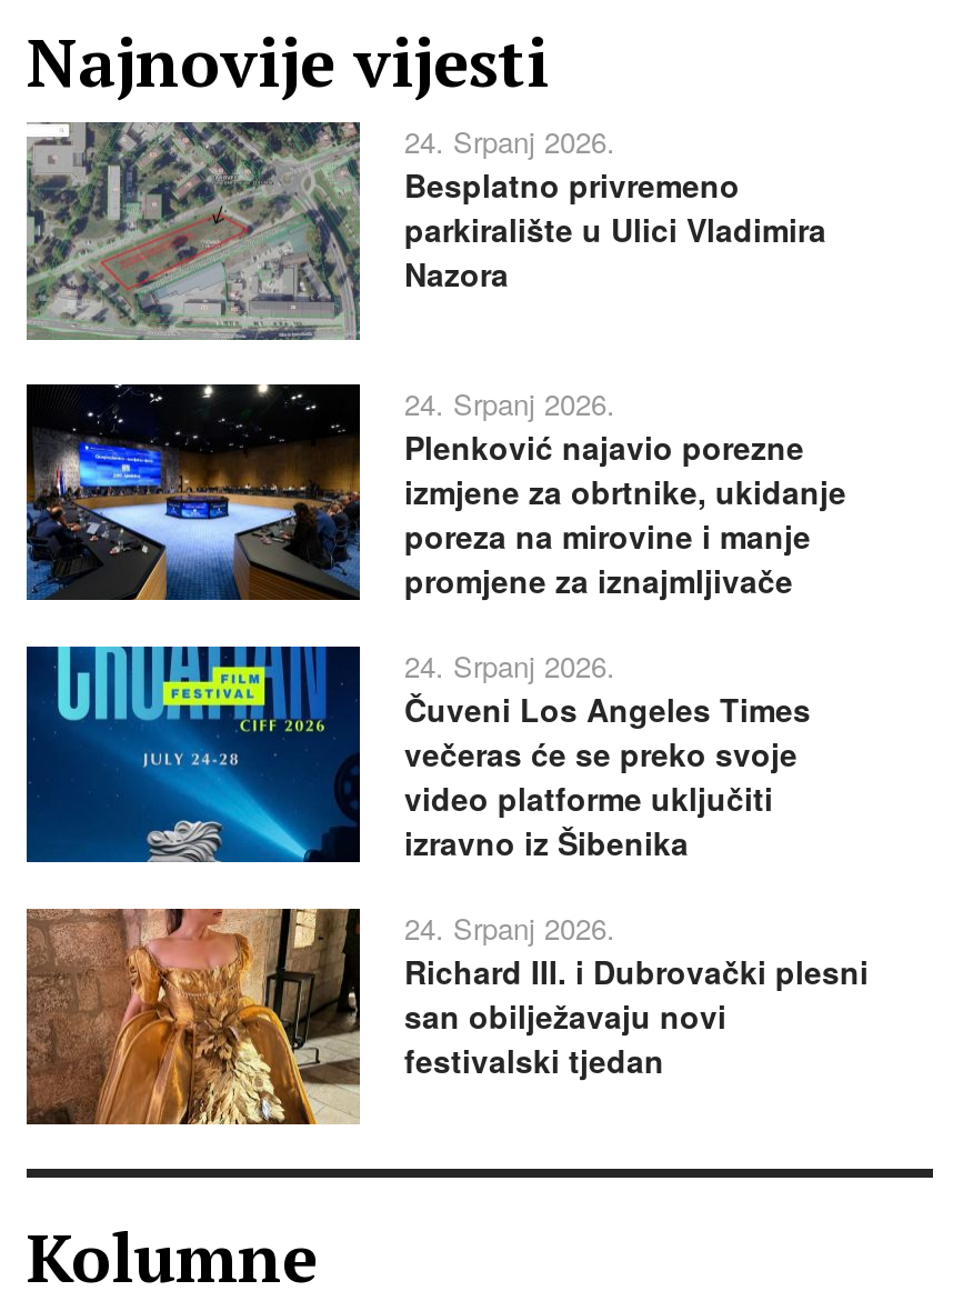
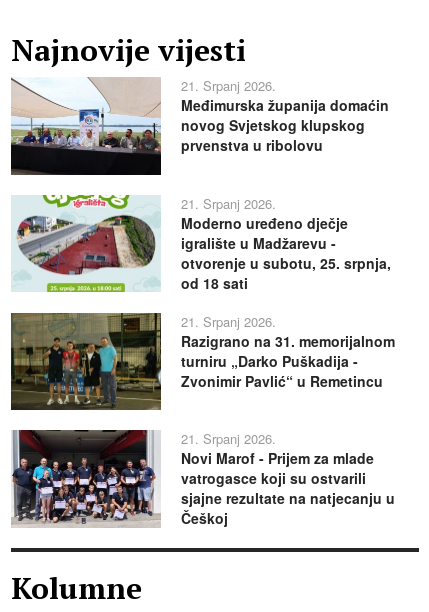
- [image]
- 24. Srpanj 2026.
- Besplatno privremeno
- parkiralište u Ulici Vladimira
- Nazora
+ [image]
+ 21. Srpanj 2026.
+ Međimurska županija domaćin
+ novog Svjetskog klupskog
+ prvenstva u ribolovu

- [image]
- 24. Srpanj 2026.
- Plenković najavio porezne
- izmjene za obrtnike, ukidanje
- poreza na mirovine i manje
- promjene za iznajmljivače
+ [image]
+ 21. Srpanj 2026.
+ Moderno uređeno dječje
+ igralište u Madžarevu -
+ otvorenje u subotu, 25. srpnja,
+ od 18 sati

- [image]
- 24. Srpanj 2026.
- Čuveni Los Angeles Times
- večeras će se preko svoje
- video platforme uključiti
- izravno iz Šibenika
+ [image]
+ 21. Srpanj 2026.
+ Razigrano na 31. memorijalnom
+ turniru „Darko Puškadija -
+ Zvonimir Pavlić“ u Remetincu

- [image]
- 24. Srpanj 2026.
- Richard III. i Dubrovački plesni
- san obilježavaju novi
- festivalski tjedan
+ [image]
+ 21. Srpanj 2026.
+ Novi Marof - Prijem za mlade
+ vatrogasce koji su ostvarili
+ sjajne rezultate na natjecanju u
+ Češkoj
